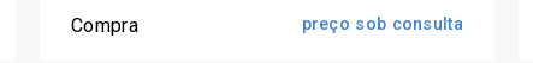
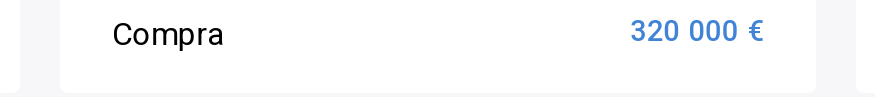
- preço sob consulta
+ 320 000 €
